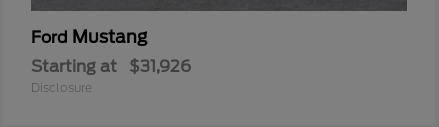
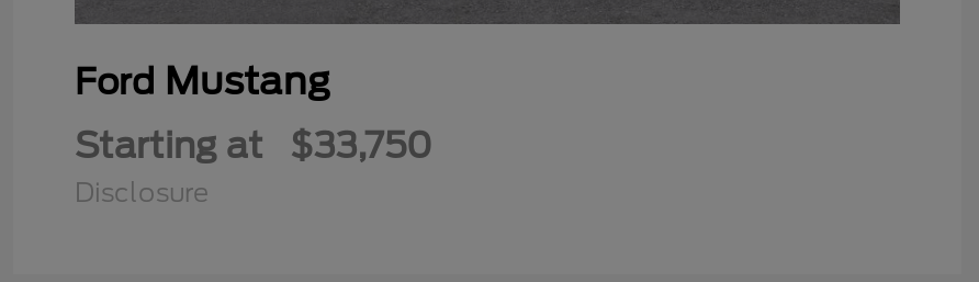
- Starting at $31,926
+ Starting at $33,750
